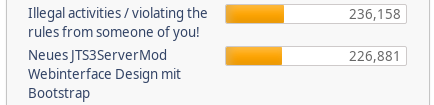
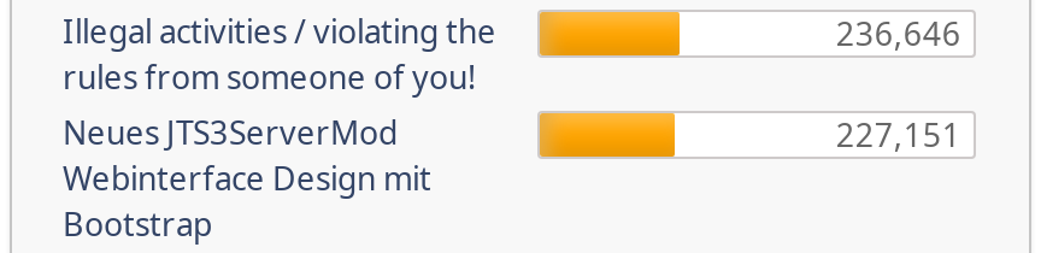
- 236,158
+ 236,646

- 226,881
+ 227,151
